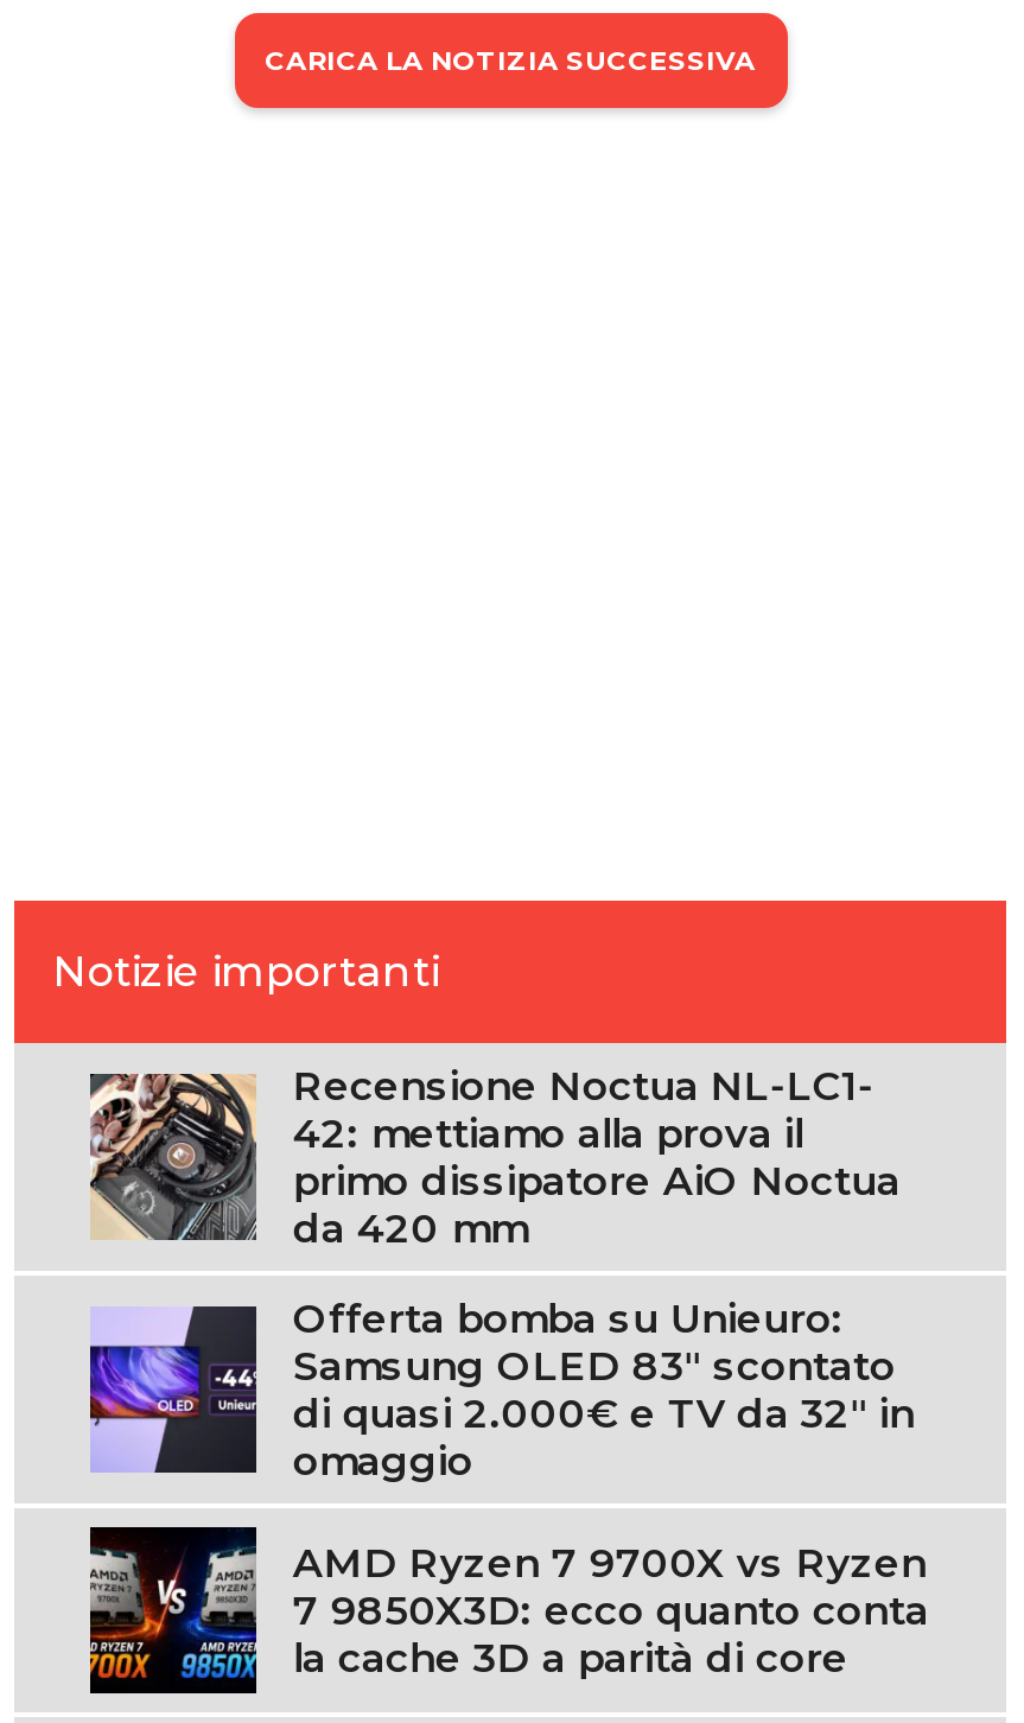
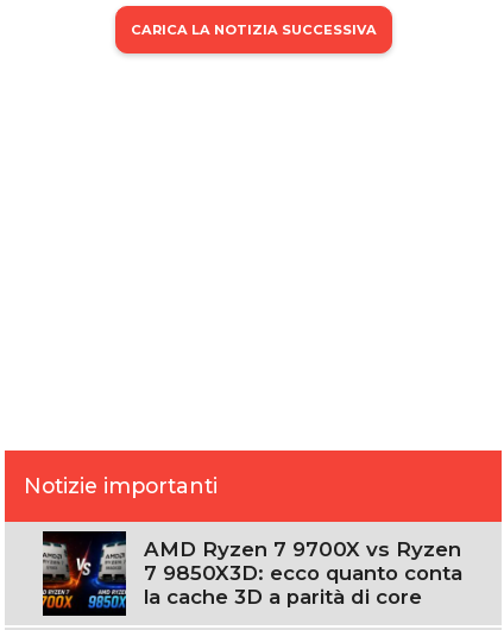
- [image]
- Recensione Noctua NL-LC1-
- 42: mettiamo alla prova il
- primo dissipatore AiO Noctua
- da 420 mm
- Offerta bomba su Unieuro:
- Samsung OLED 83″ scontato
- di quasi 2.000€ e TV da 32″ in
- omaggio

- [image]
